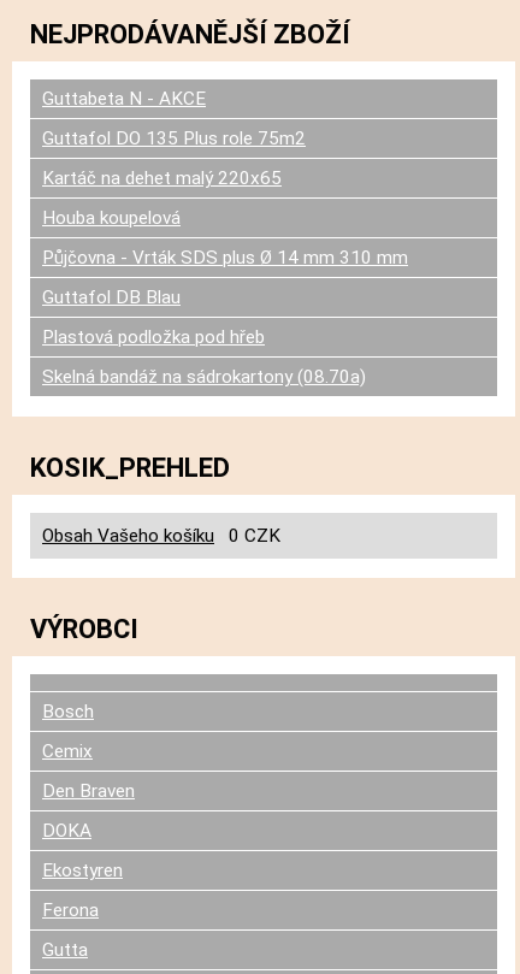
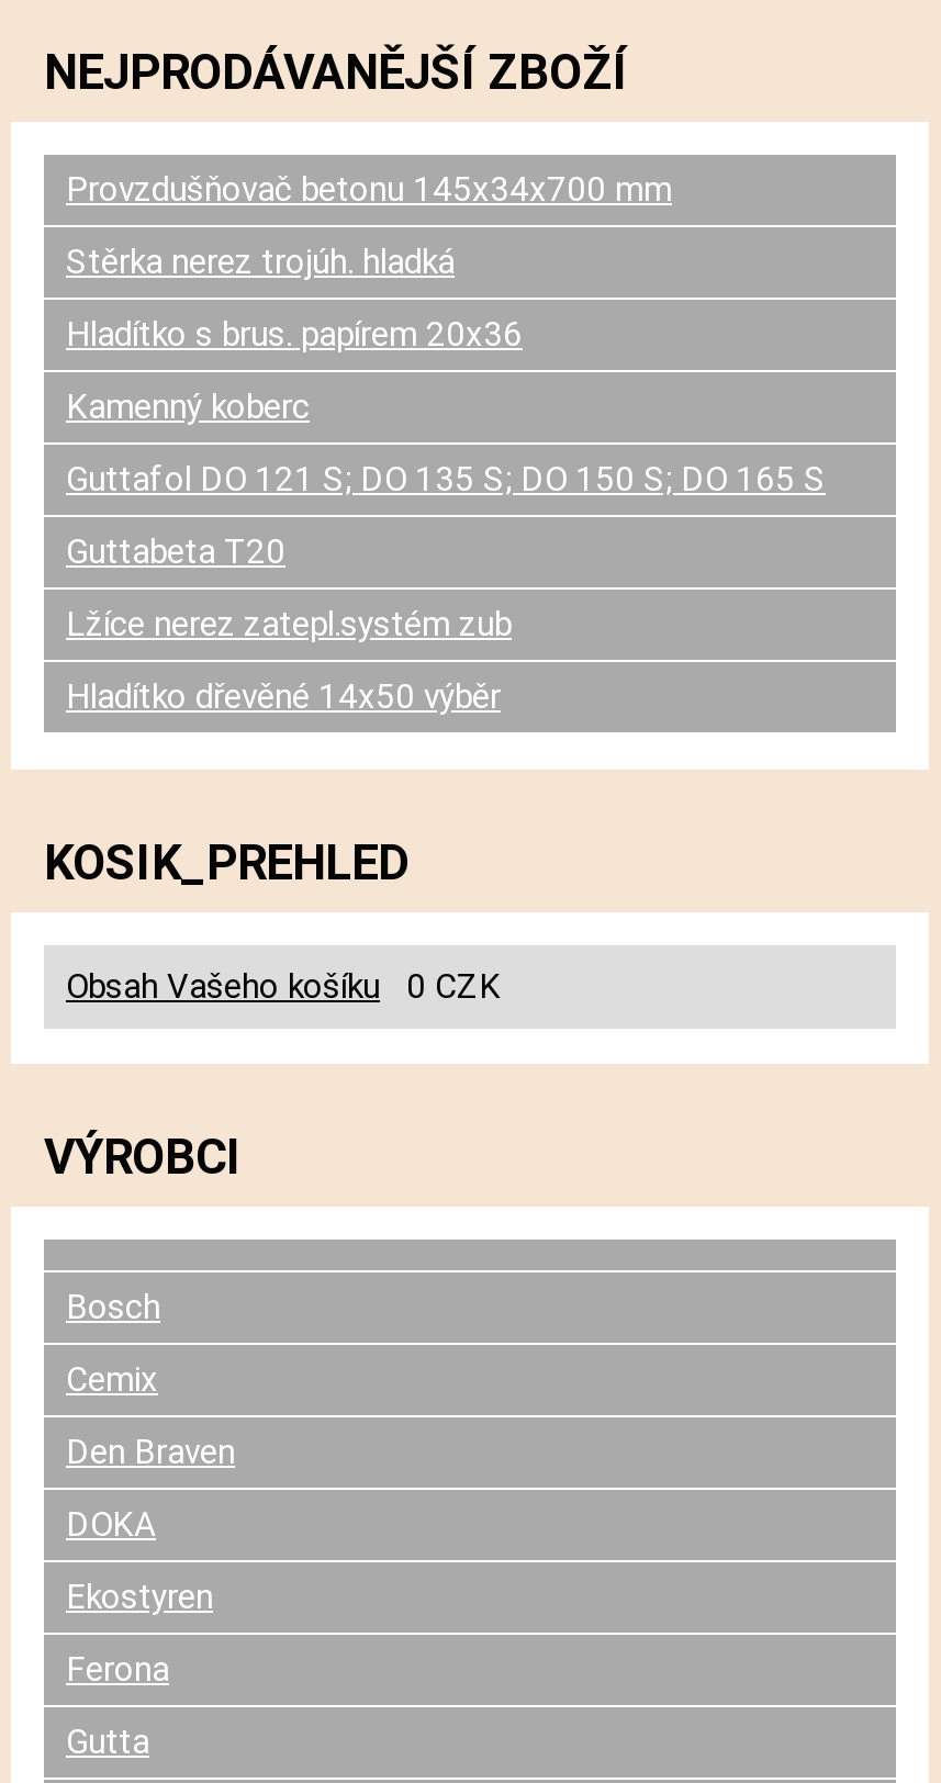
- Guttabeta N - AKCE
+ Provzdušňovač betonu 145x34x700 mm

- Guttafol DO 135 Plus role 75m2
+ Stěrka nerez trojúh. hladká

- Kartáč na dehet malý 220x65
+ Hladítko s brus. papírem 20x36

- Houba koupelová
+ Kamenný koberc

- Půjčovna - Vrták SDS plus Ø 14 mm 310 mm
+ Guttafol DO 121 S; DO 135 S; DO 150 S; DO 165 S

- Guttafol DB Blau
+ Guttabeta T20

- Plastová podložka pod hřeb
+ Lžíce nerez zatepl.systém zub

- Skelná bandáž na sádrokartony (08.70a)
+ Hladítko dřevěné 14x50 výběr
